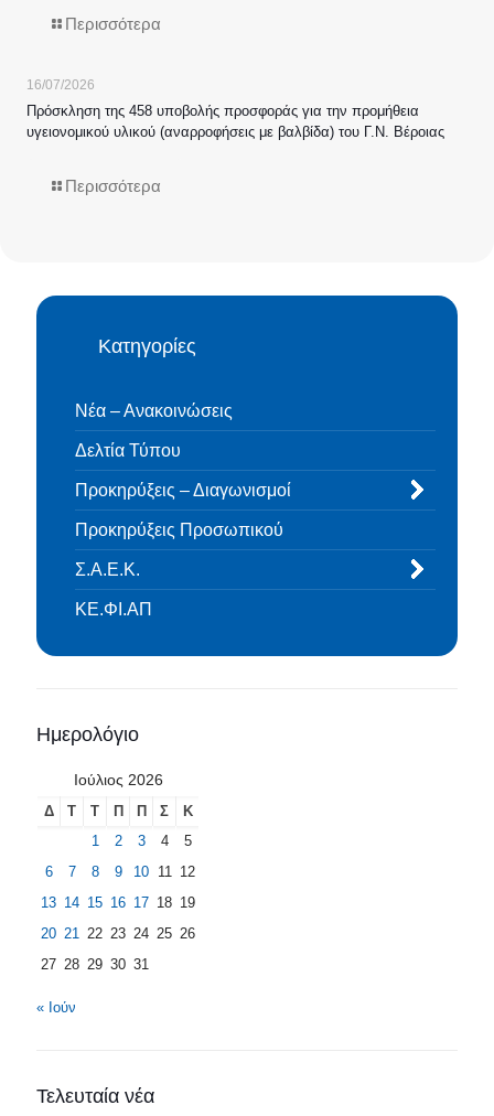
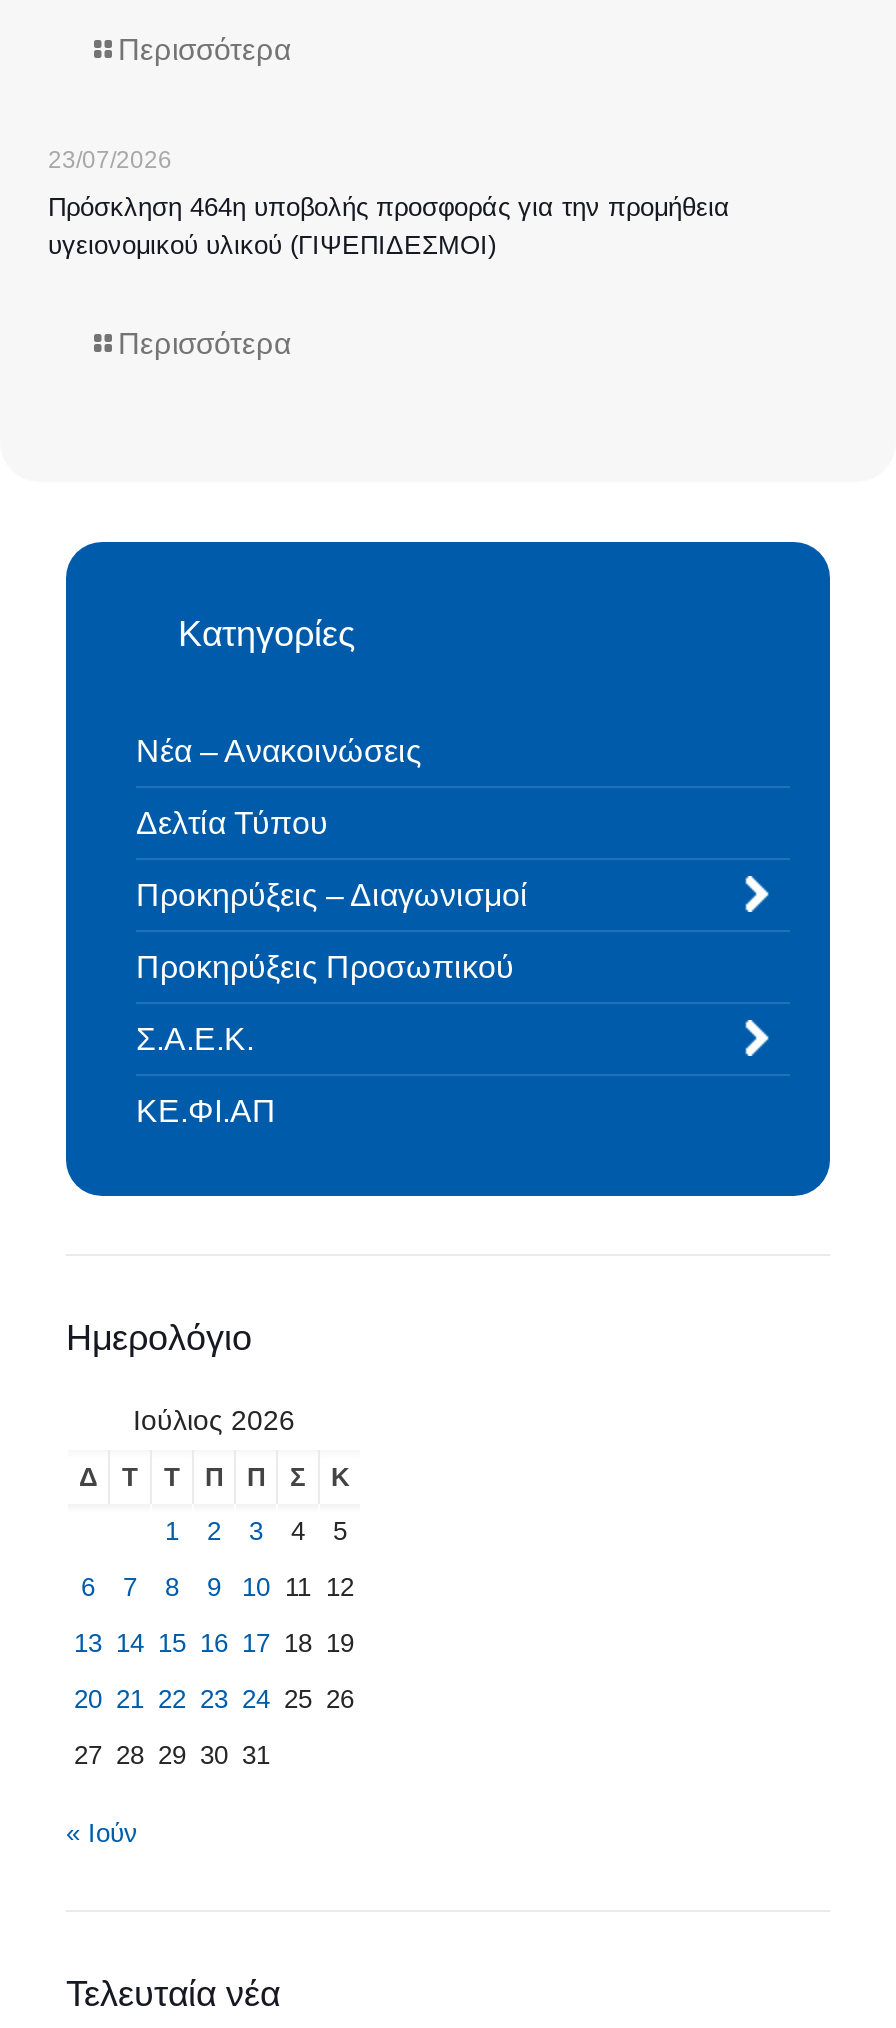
- 16/07/2026
+ 23/07/2026

- Πρόσκληση της 458 υποβολής προσφοράς για την προμήθεια
- υγειονομικού υλικού (αναρροφήσεις με βαλβίδα) του Γ.Ν. Βέροιας
+ Πρόσκληση 464η υποβολής προσφοράς για την προμήθεια
+ υγειονομικού υλικού (ΓΙΨΕΠΙΔΕΣΜΟΙ)
